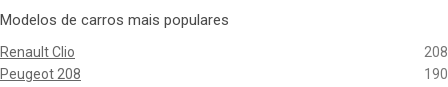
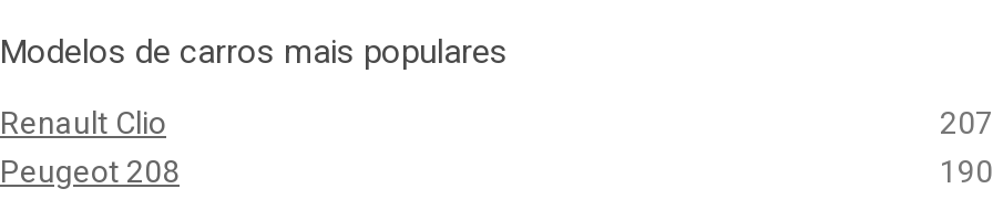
- 208
+ 207
